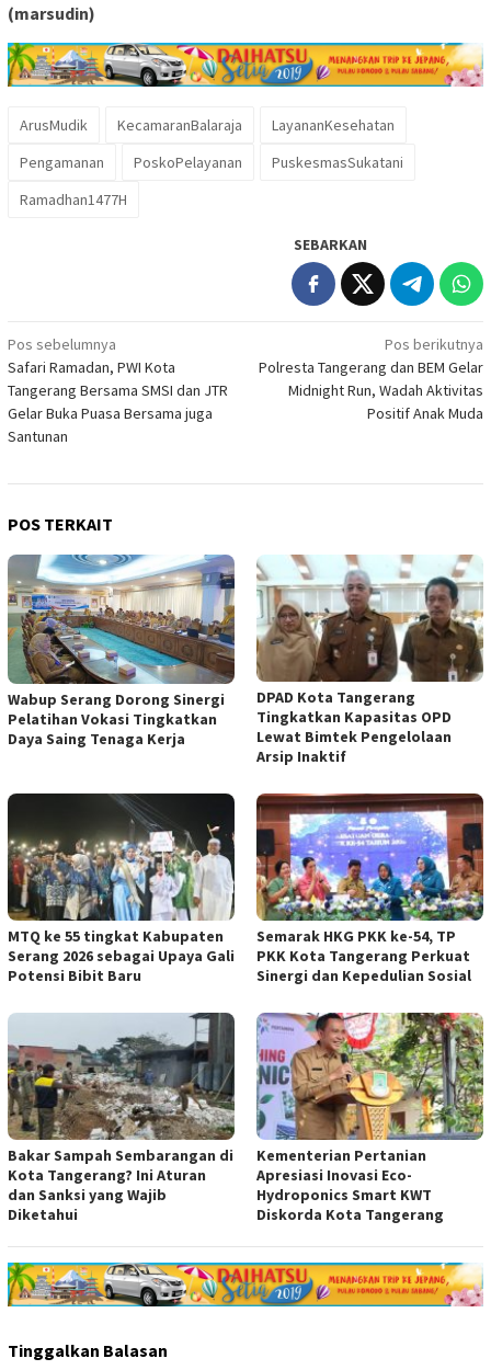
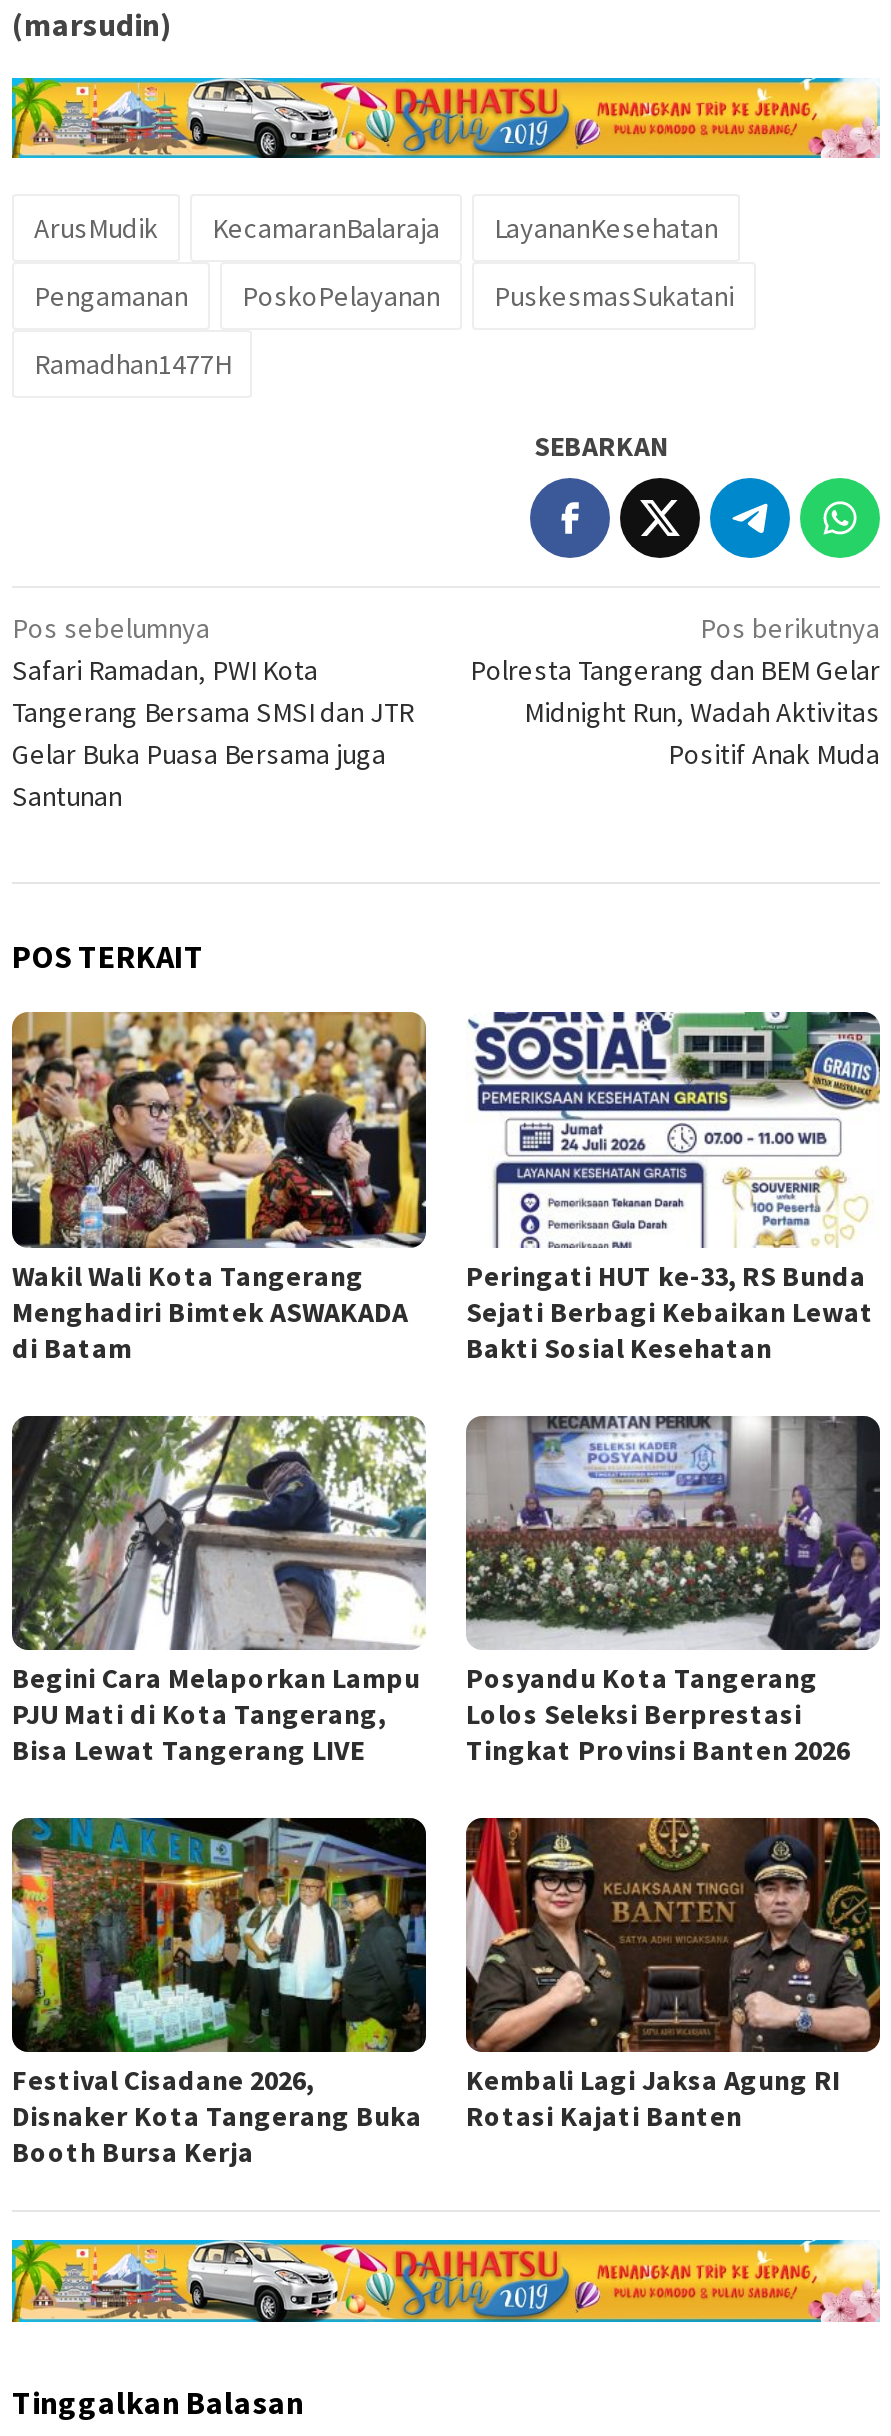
- [image]
- Wabup Serang Dorong Sinergi
- Pelatihan Vokasi Tingkatkan
- Daya Saing Tenaga Kerja
+ [image]
+ Wakil Wali Kota Tangerang
+ Menghadiri Bimtek ASWAKADA
+ di Batam

- [image]
- DPAD Kota Tangerang
- Tingkatkan Kapasitas OPD
- Lewat Bimtek Pengelolaan
- Arsip Inaktif
+ [image]
+ Peringati HUT ke-33, RS Bunda
+ Sejati Berbagi Kebaikan Lewat
+ Bakti Sosial Kesehatan

- [image]
- MTQ ke 55 tingkat Kabupaten
- Serang 2026 sebagai Upaya Gali
- Potensi Bibit Baru
+ [image]
+ Begini Cara Melaporkan Lampu
+ PJU Mati di Kota Tangerang,
+ Bisa Lewat Tangerang LIVE

- [image]
- Semarak HKG PKK ke-54, TP
- PKK Kota Tangerang Perkuat
- Sinergi dan Kepedulian Sosial
+ [image]
+ Posyandu Kota Tangerang
+ Lolos Seleksi Berprestasi
+ Tingkat Provinsi Banten 2026

- [image]
- Bakar Sampah Sembarangan di
- Kota Tangerang? Ini Aturan
- dan Sanksi yang Wajib
- Diketahui
+ [image]
+ Festival Cisadane 2026,
+ Disnaker Kota Tangerang Buka
+ Booth Bursa Kerja

- [image]
- Kementerian Pertanian
- Apresiasi Inovasi Eco-
- Hydroponics Smart KWT
- Diskorda Kota Tangerang
+ [image]
+ Kembali Lagi Jaksa Agung RI
+ Rotasi Kajati Banten
